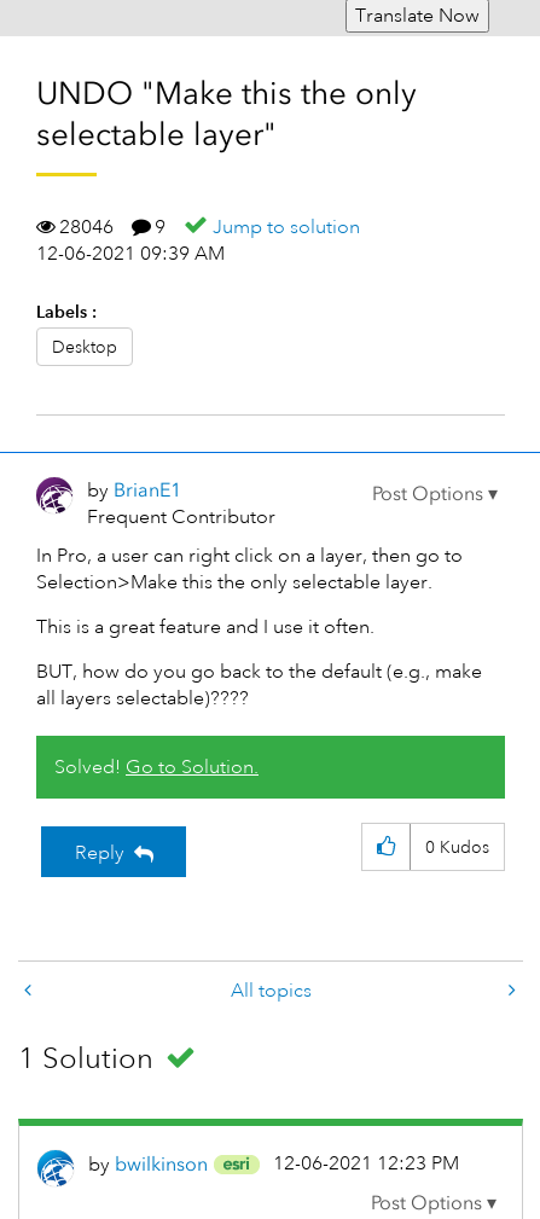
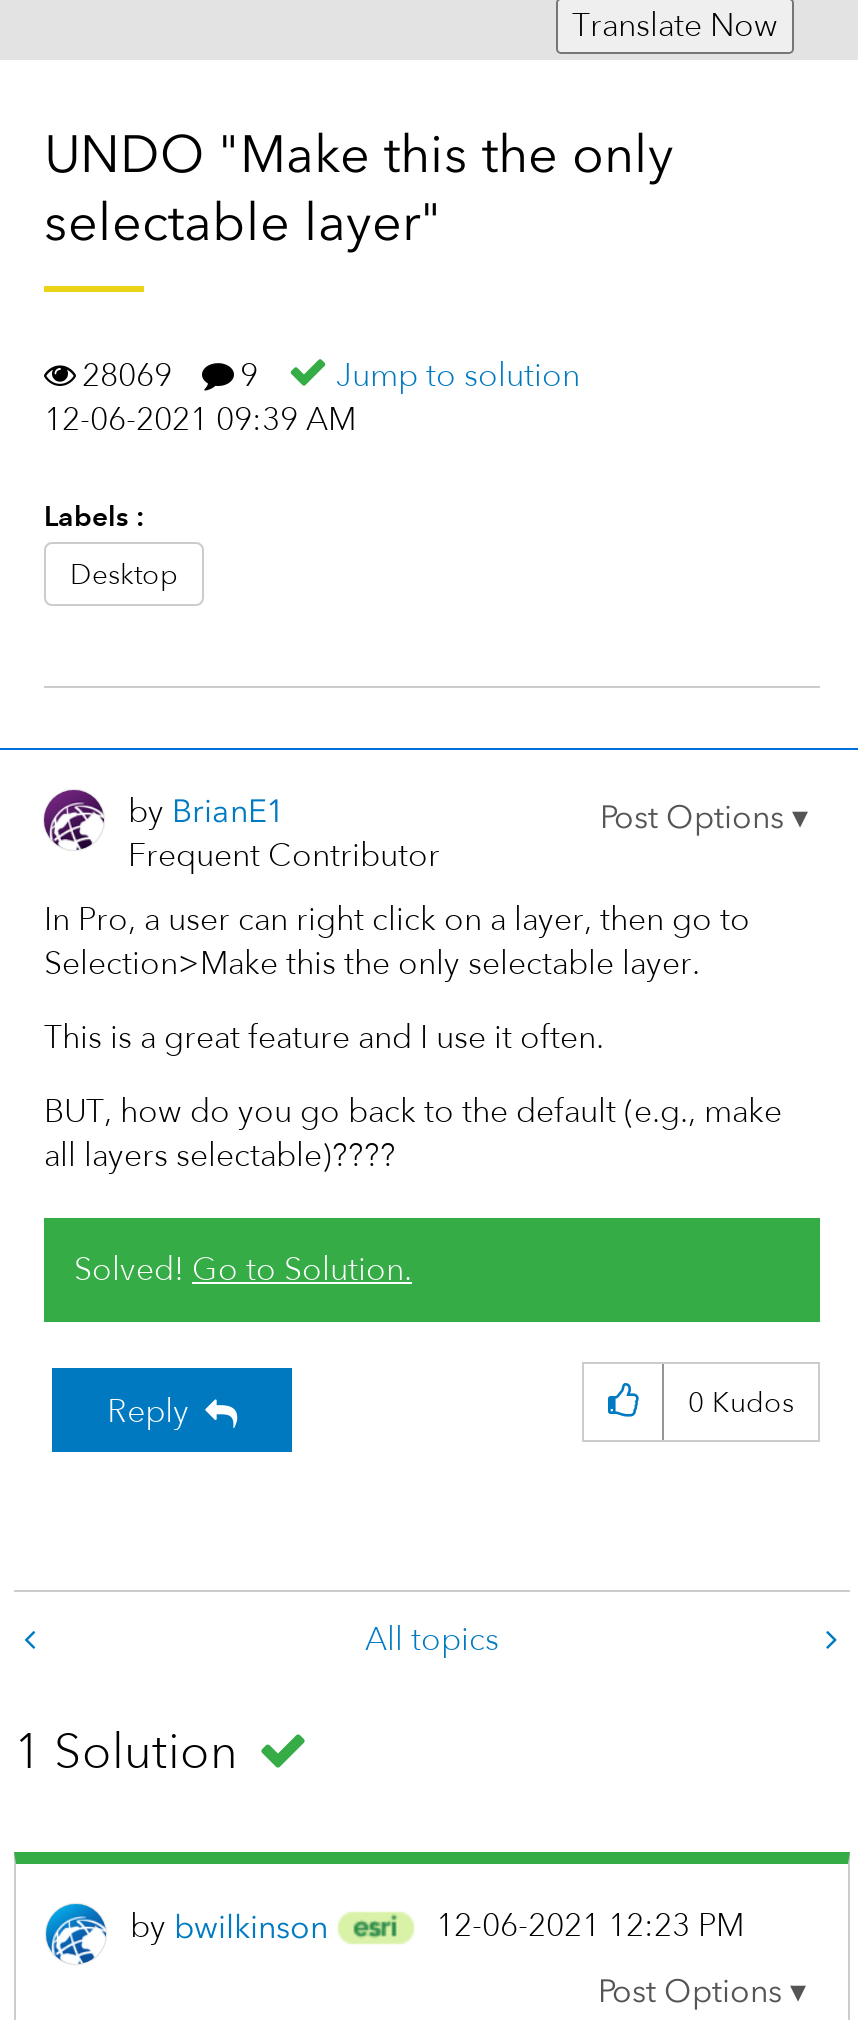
- 28046 9 Jump to solution
+ 28069 9 Jump to solution
